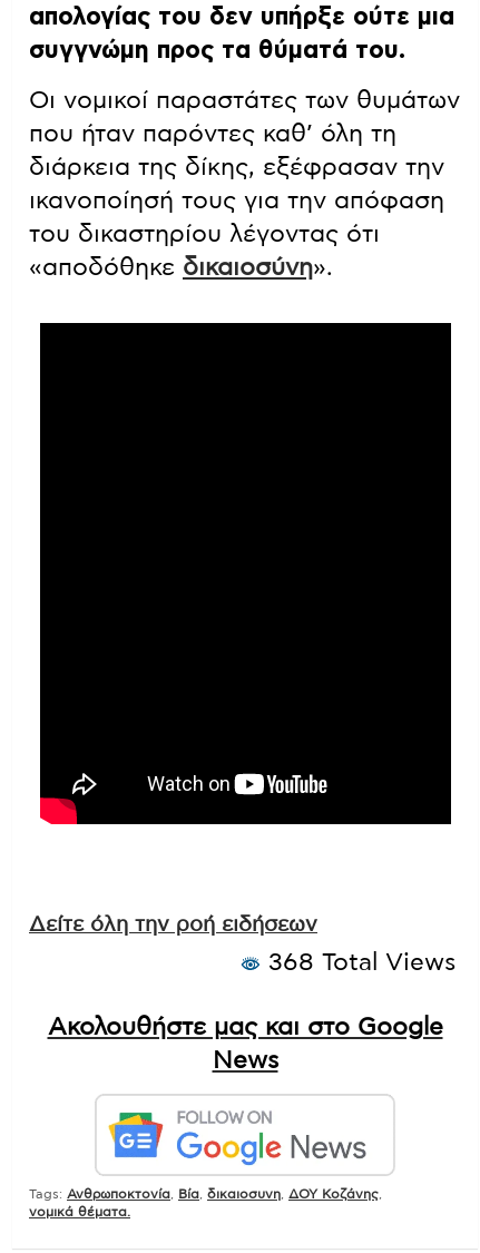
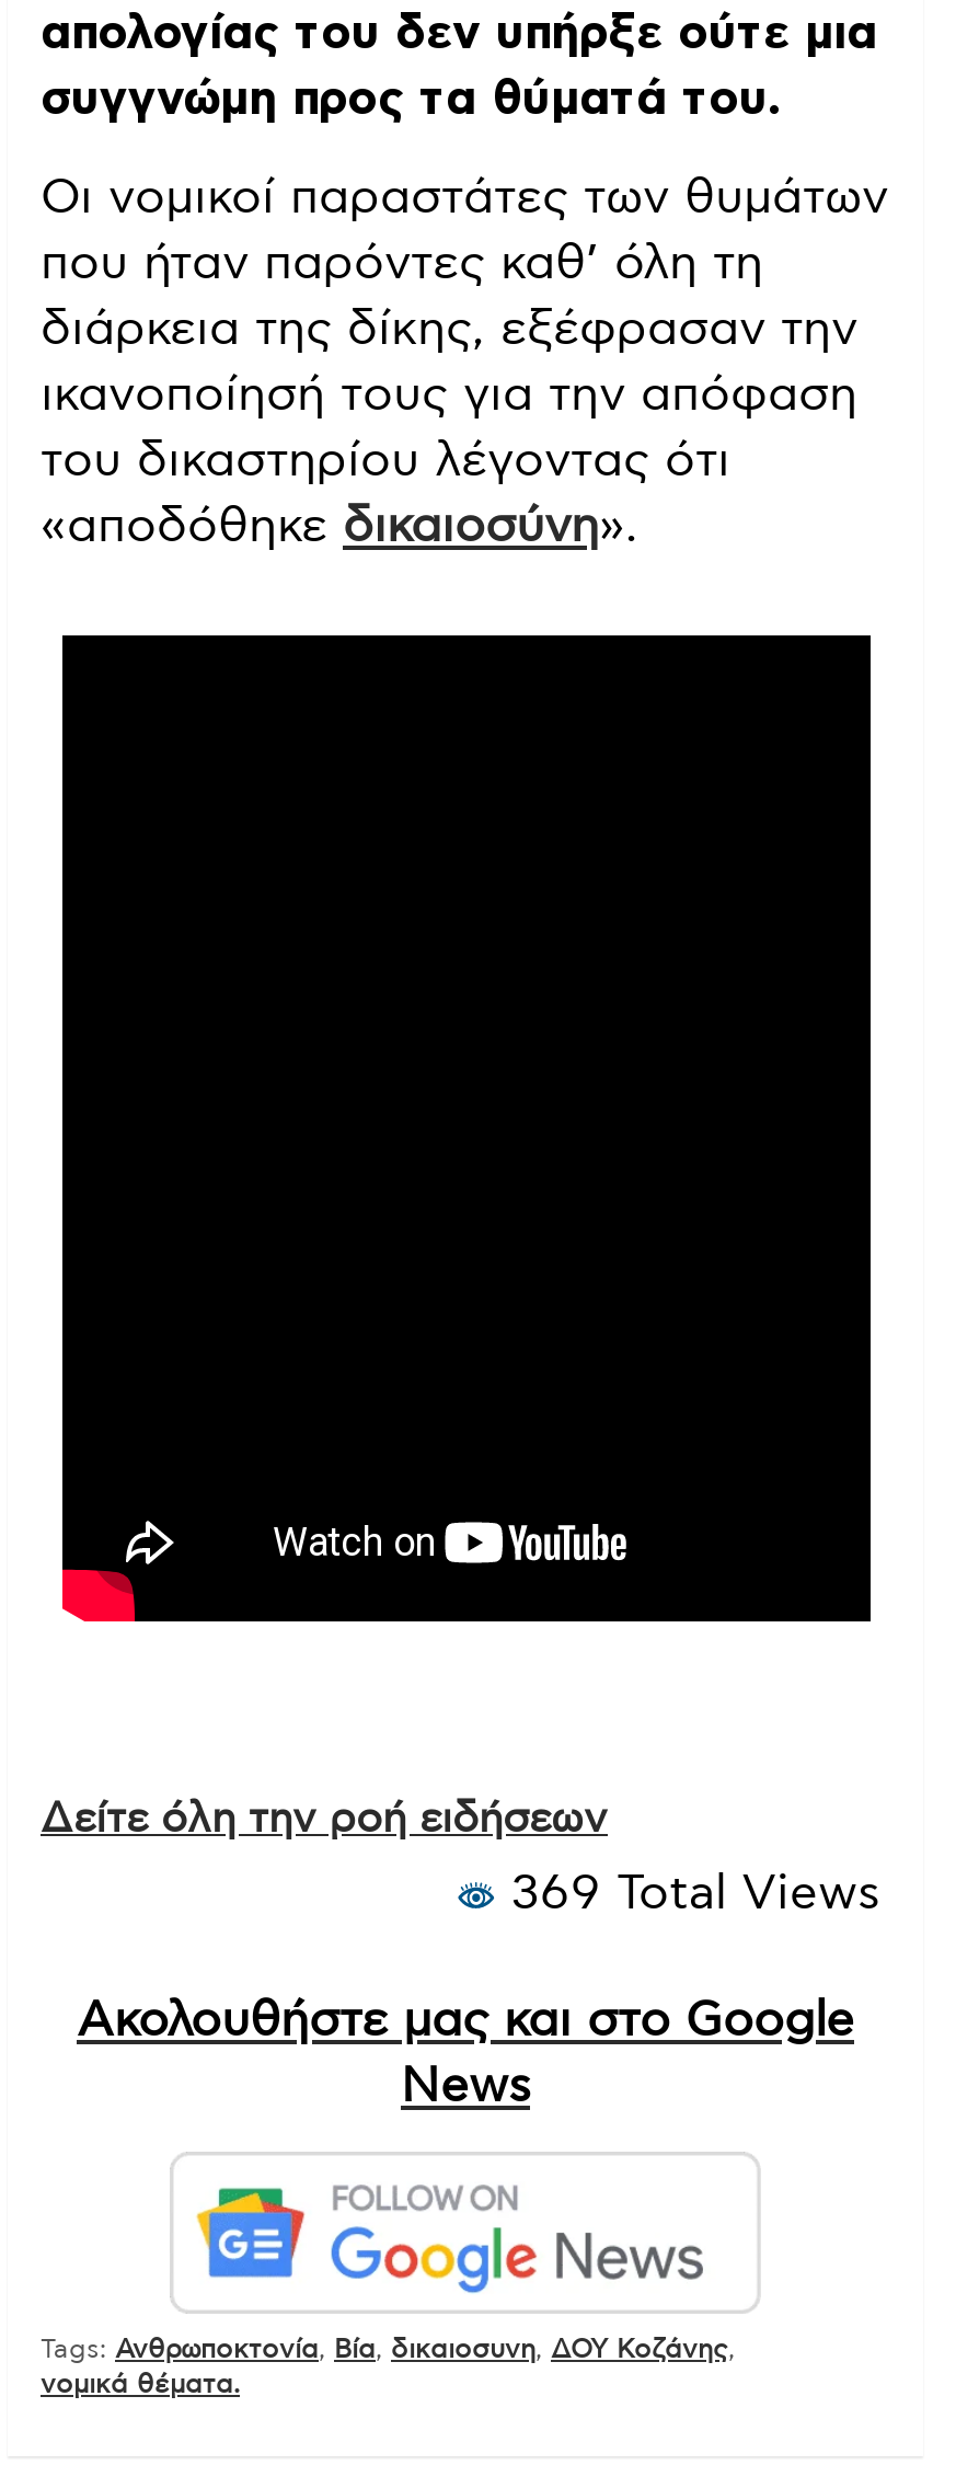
- 368 Total Views
+ 369 Total Views
